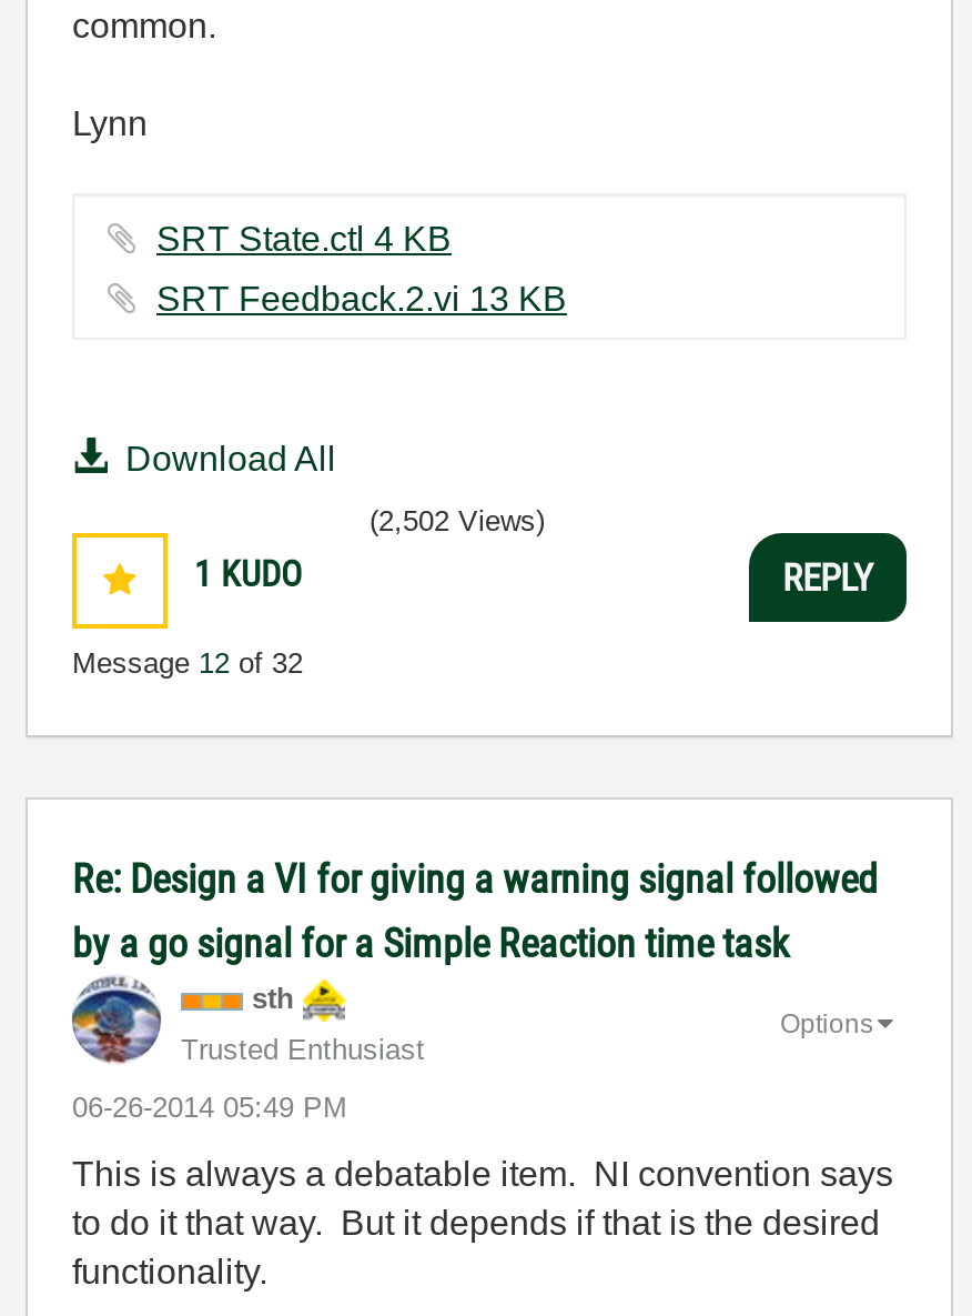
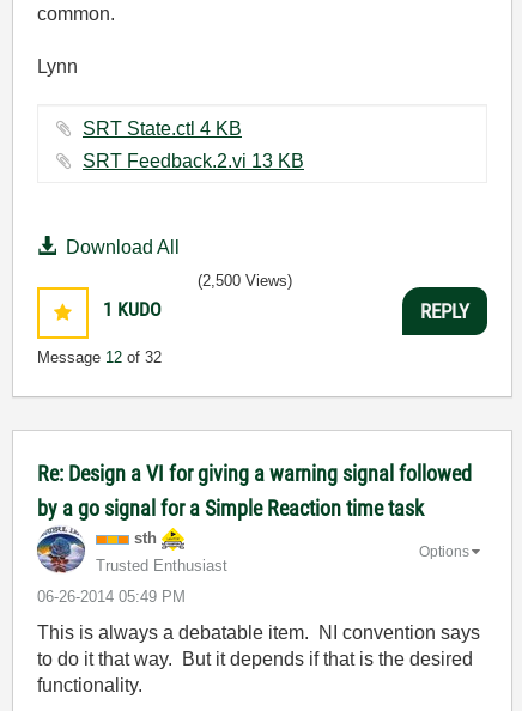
- (2,502 Views)
+ (2,500 Views)
